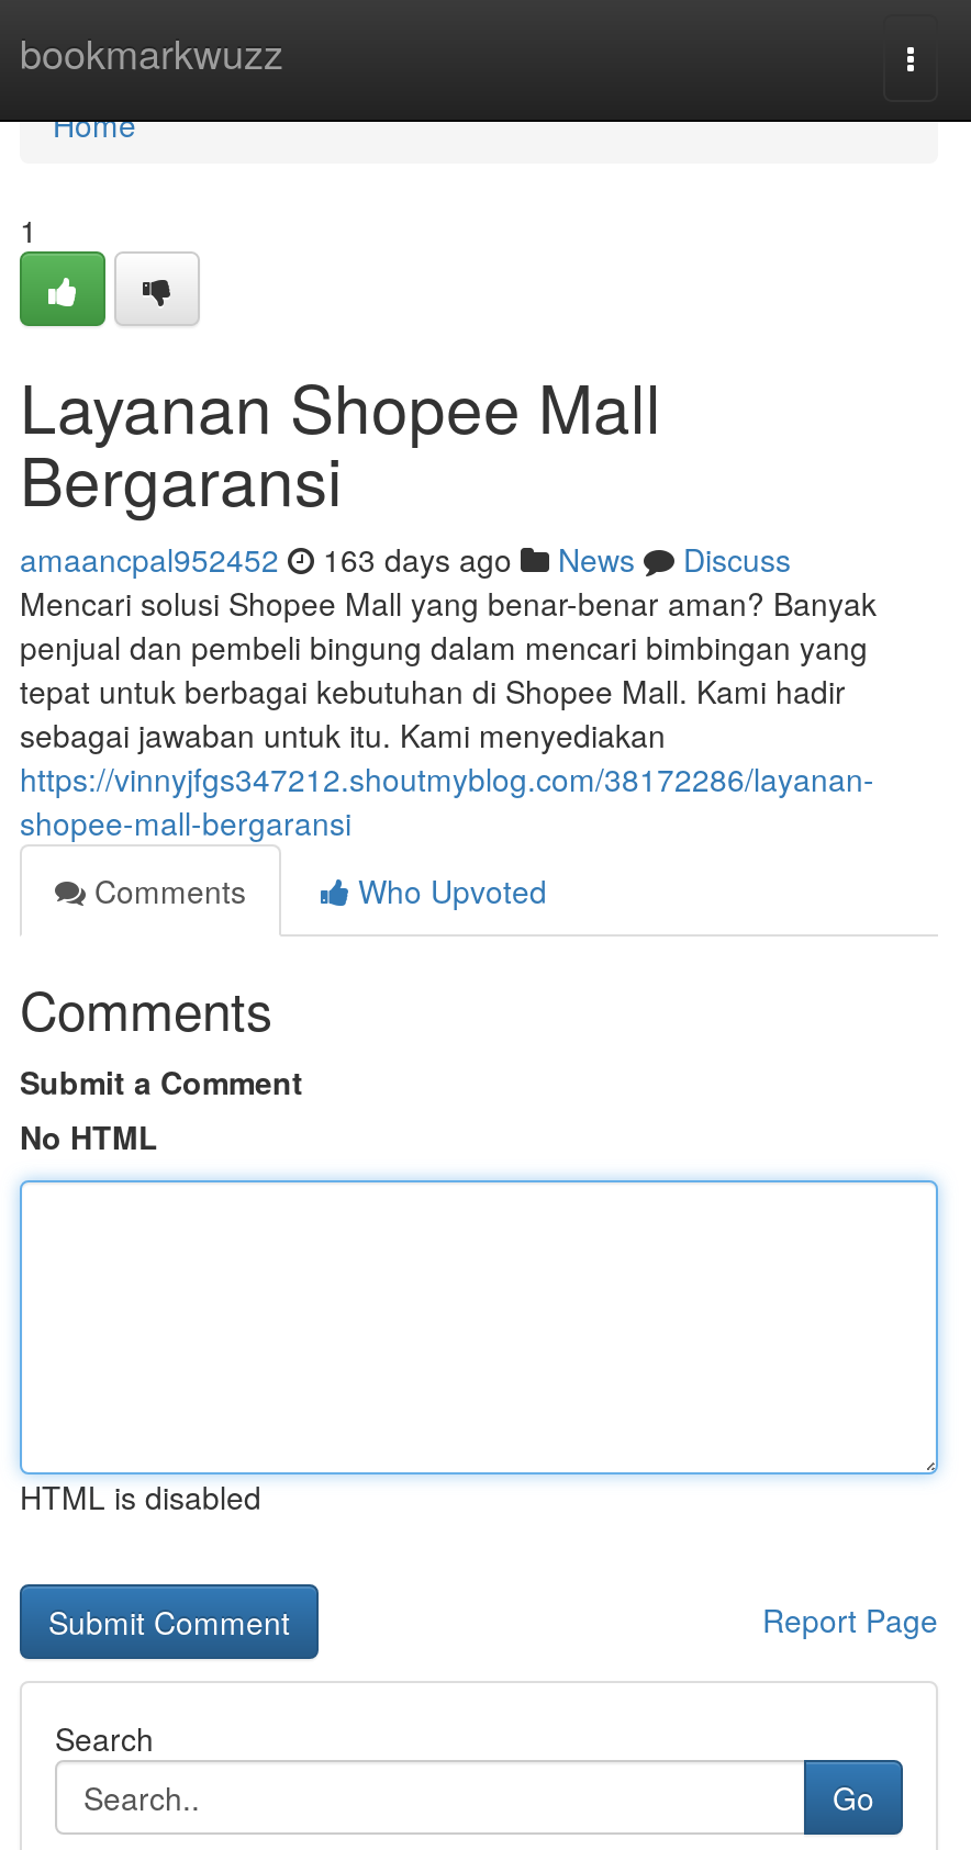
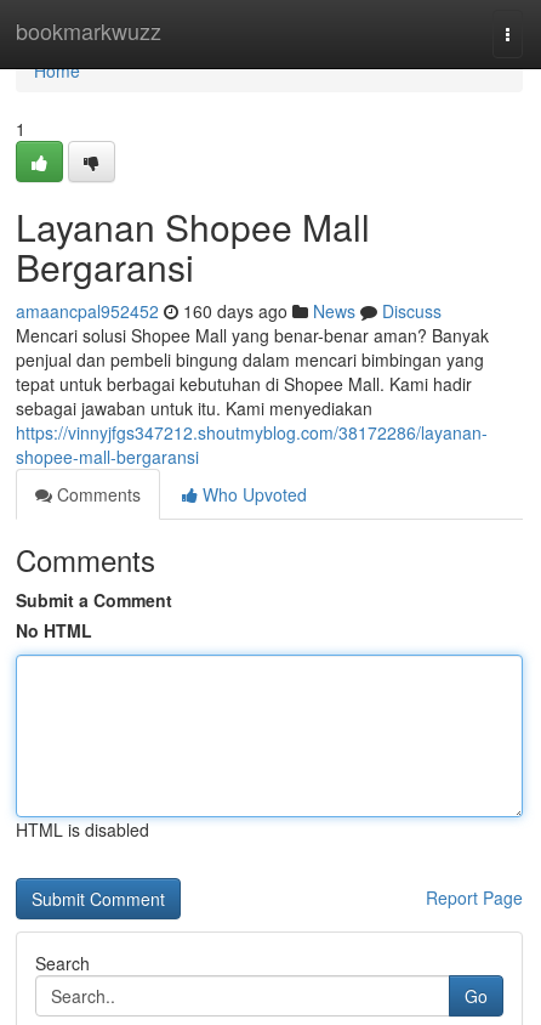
- amaancpal952452 163 days ago News Discuss
+ amaancpal952452 160 days ago News Discuss
